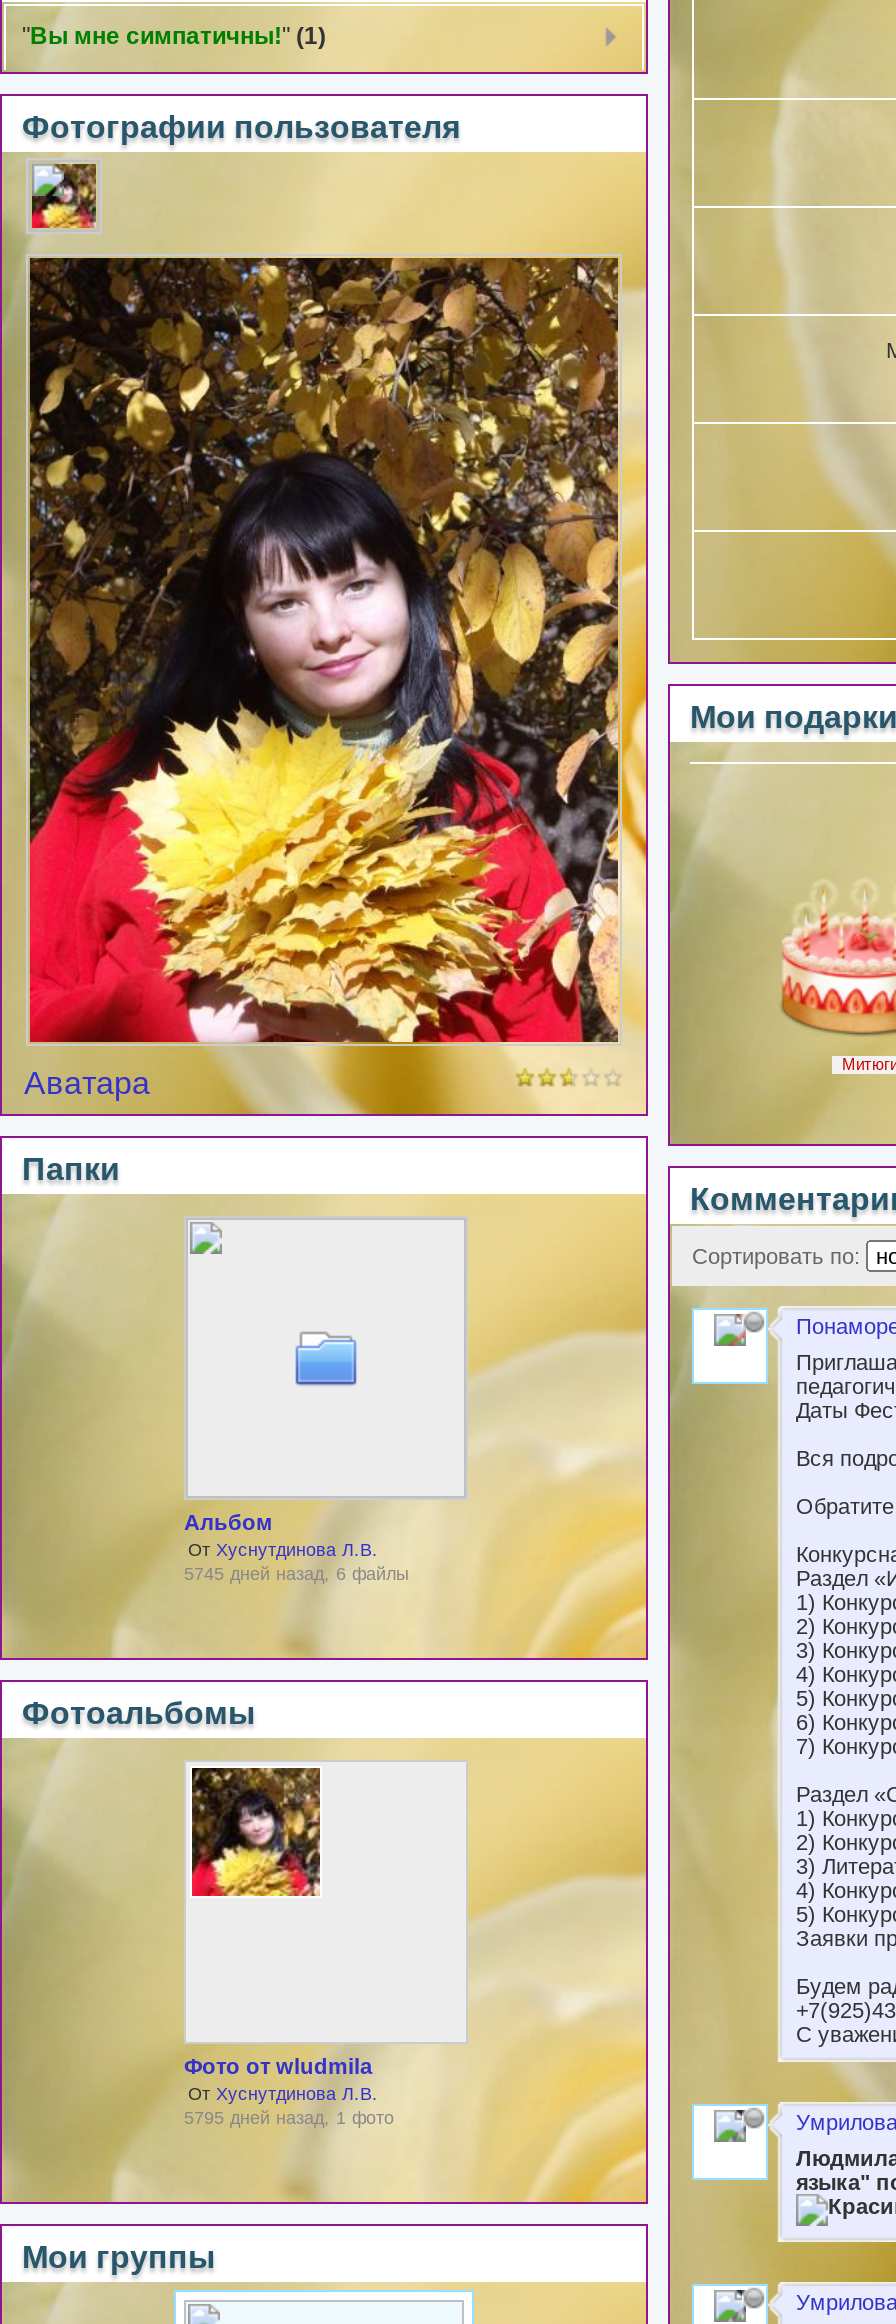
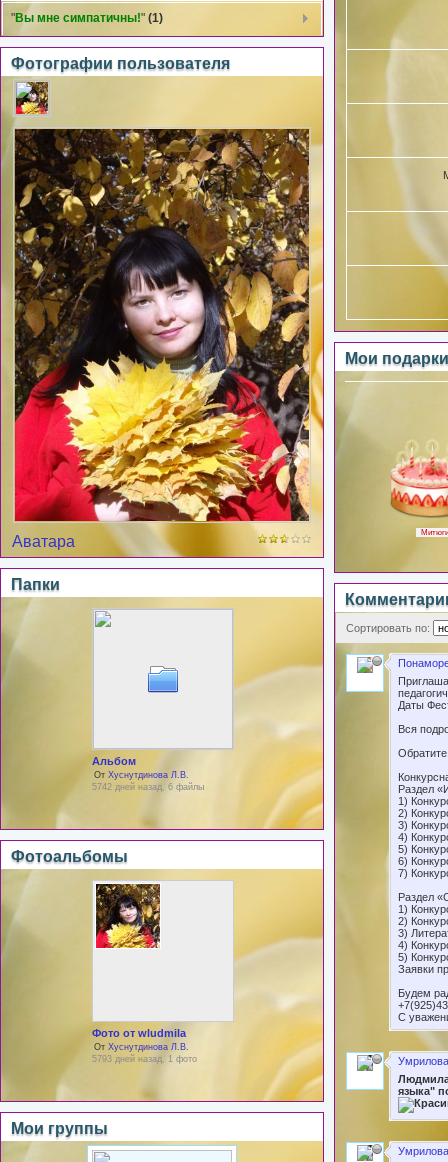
- 5745 дней назад, 6 файлы
+ 5742 дней назад, 6 файлы

- 5795 дней назад, 1 фото
+ 5793 дней назад, 1 фото
